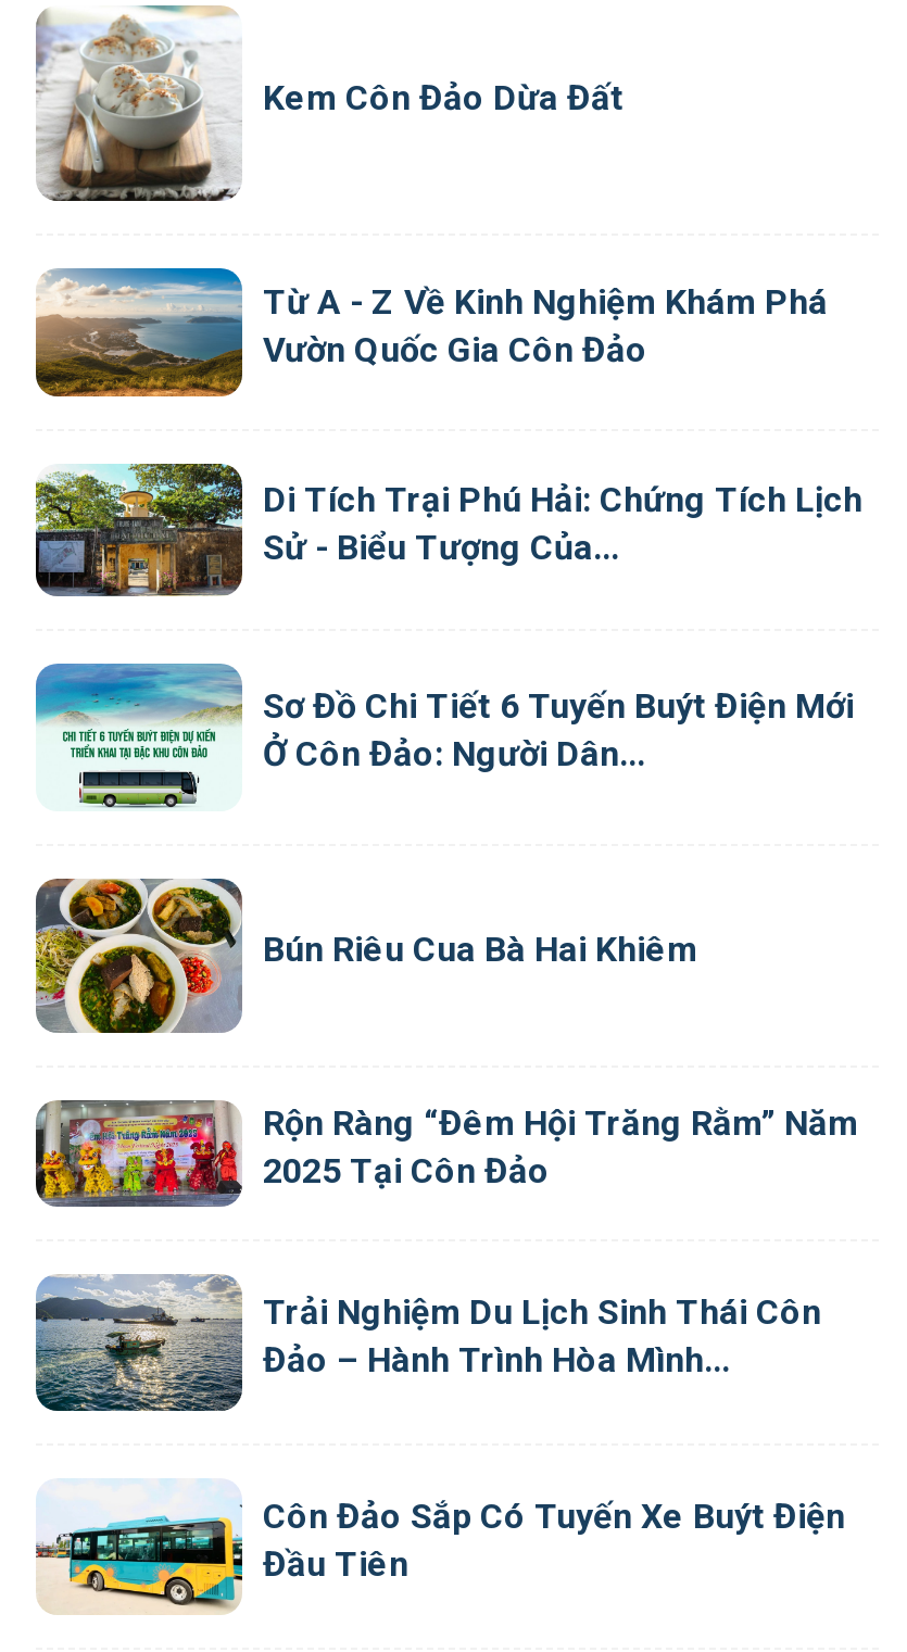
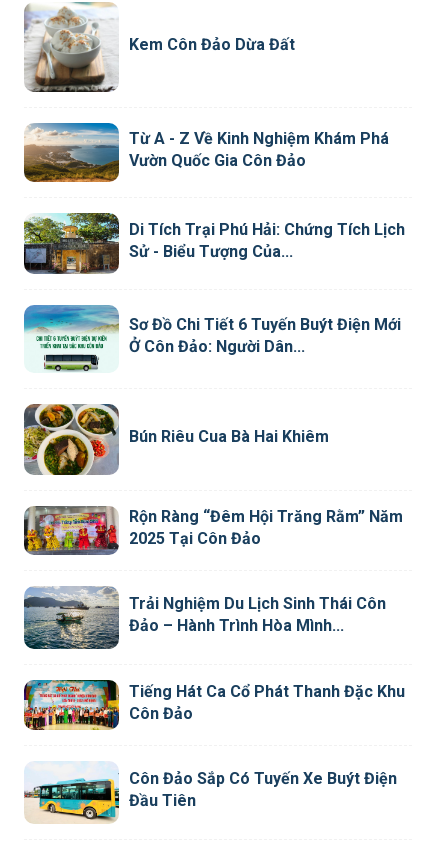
+ [image]
+ Tiếng Hát Ca Cổ Phát Thanh Đặc Khu
+ Côn Đảo
